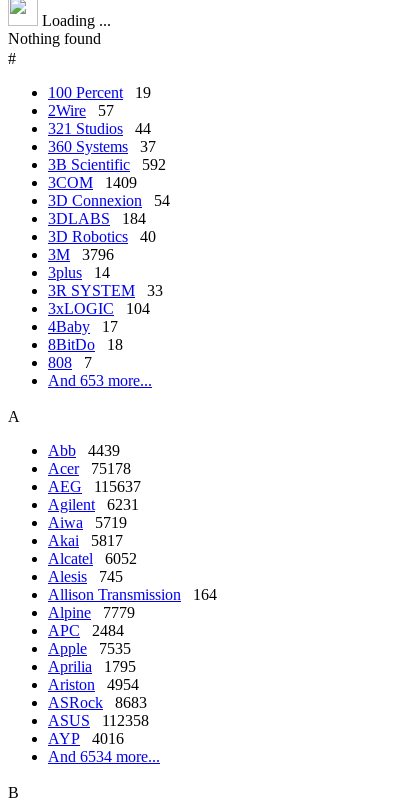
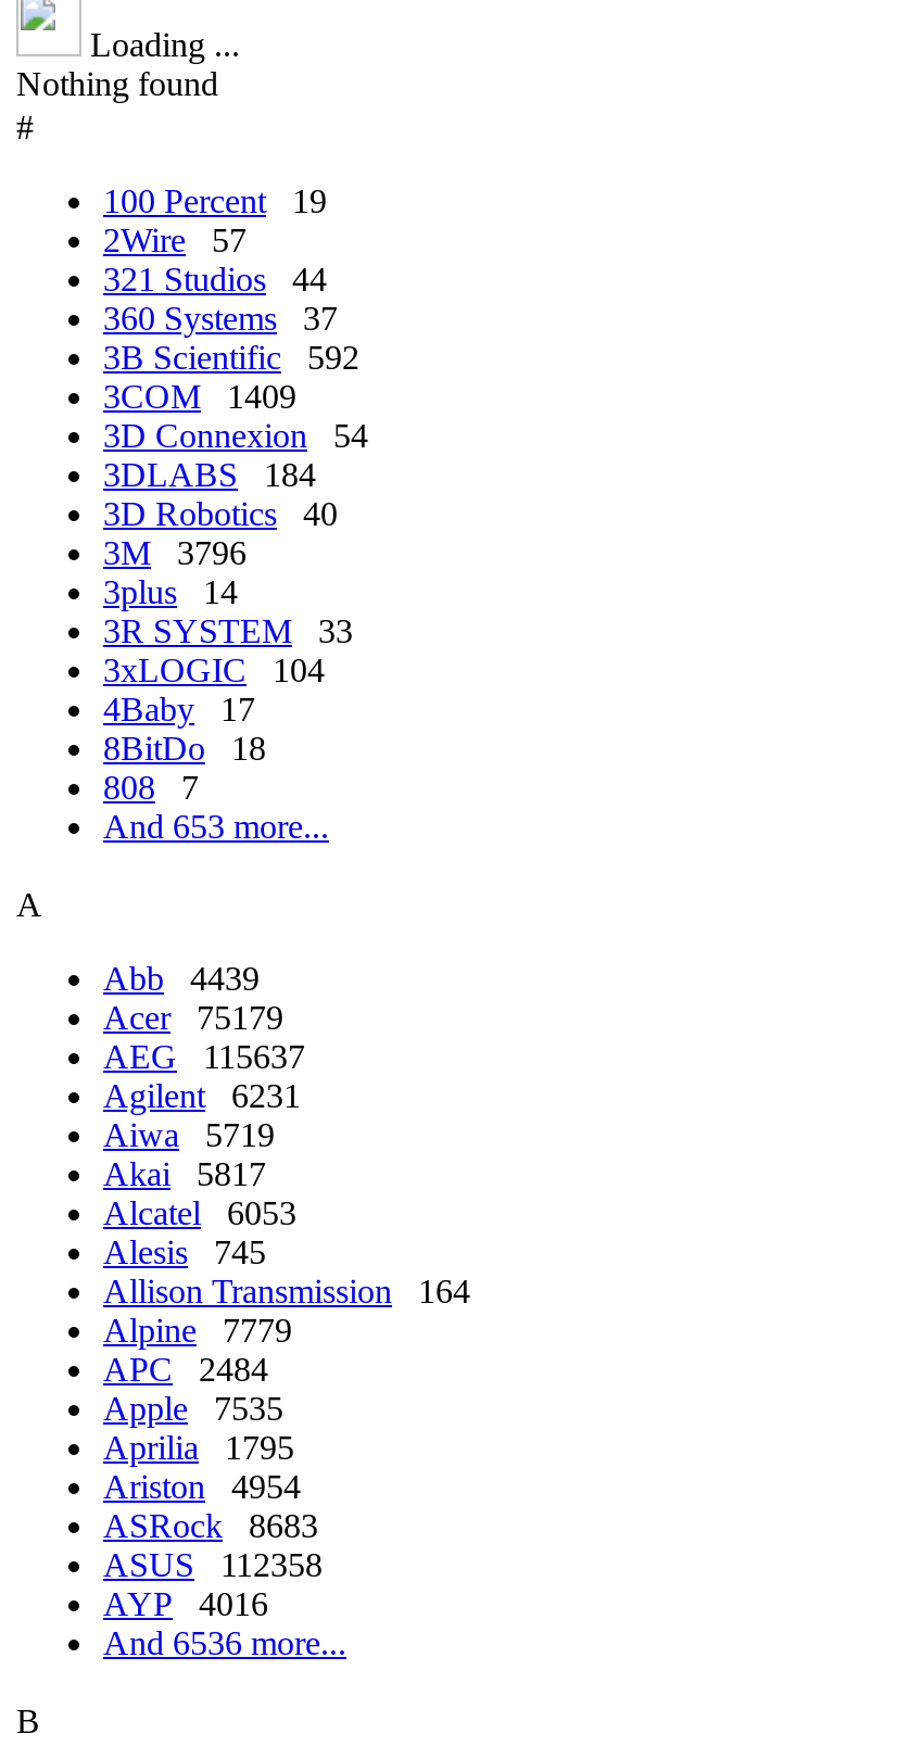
- Acer 75178
+ Acer 75179

- Alcatel 6052
+ Alcatel 6053

- And 6534 more...
+ And 6536 more...
